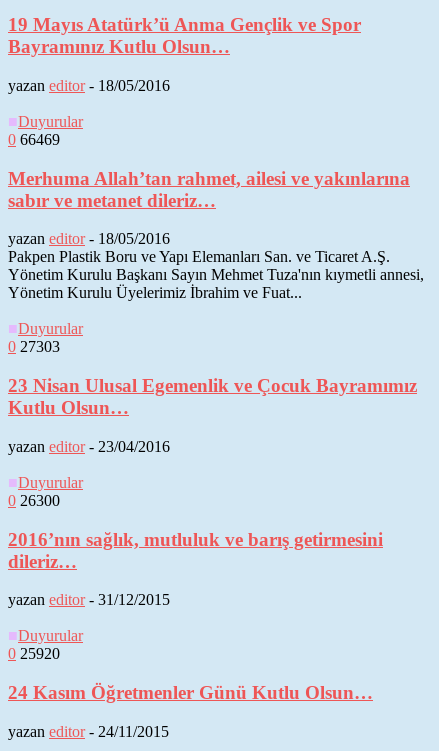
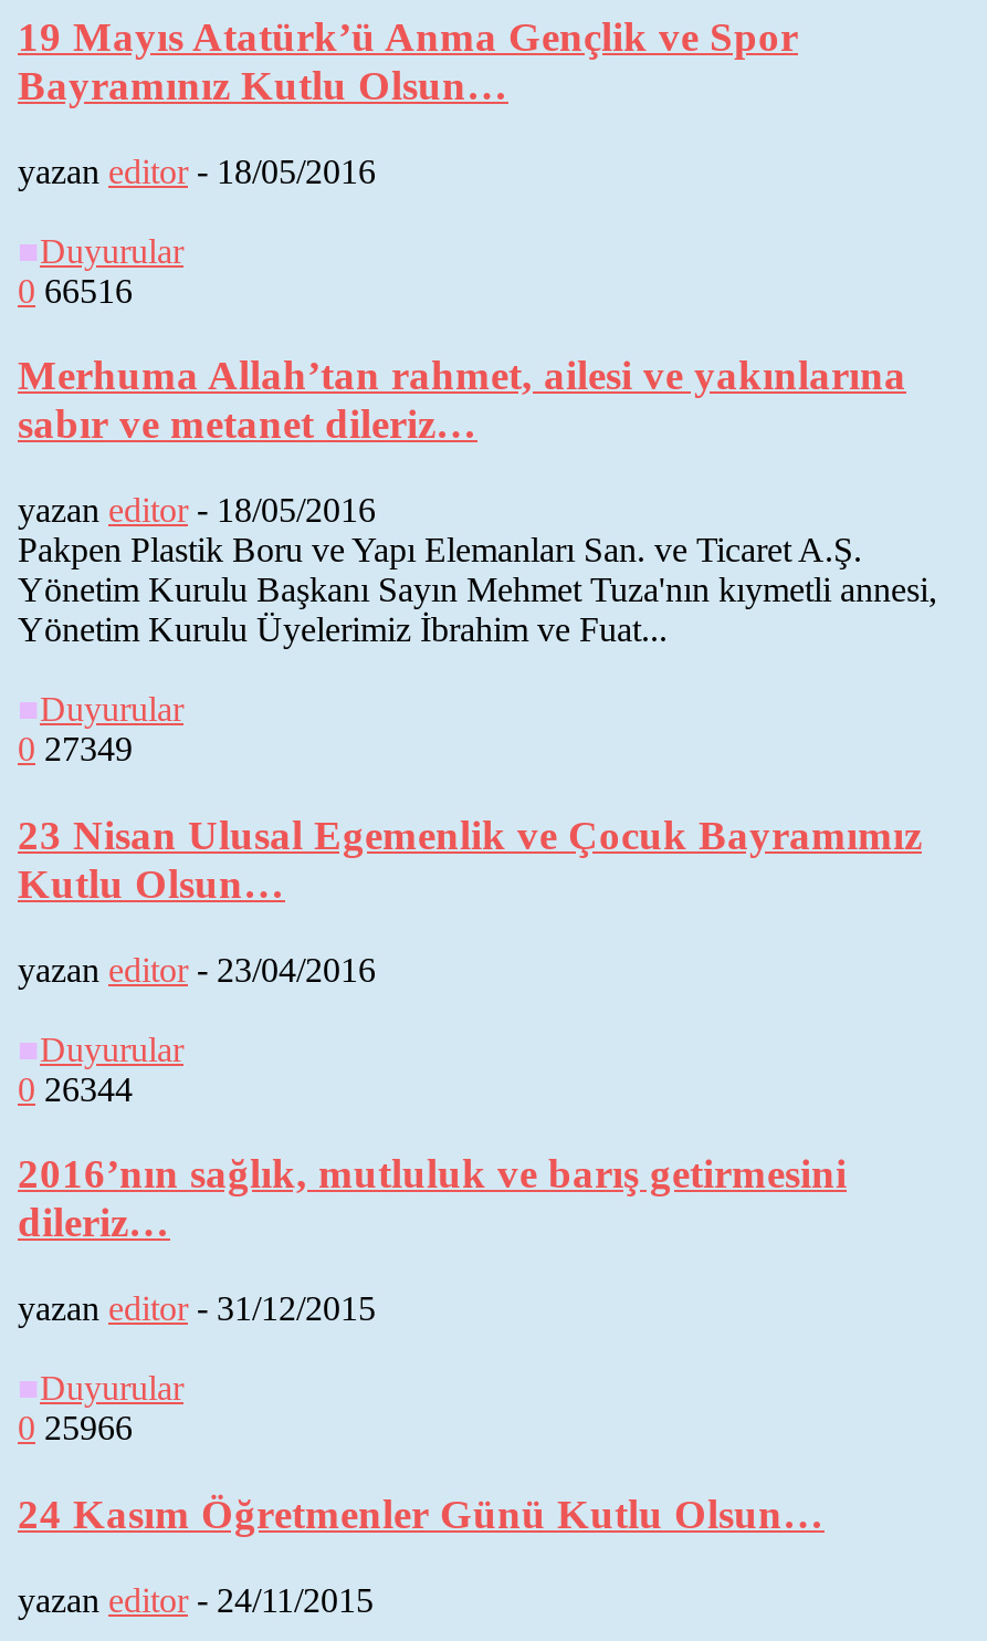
- 0 66469
+ 0 66516

- 0 27303
+ 0 27349

- 0 26300
+ 0 26344

- 0 25920
+ 0 25966
